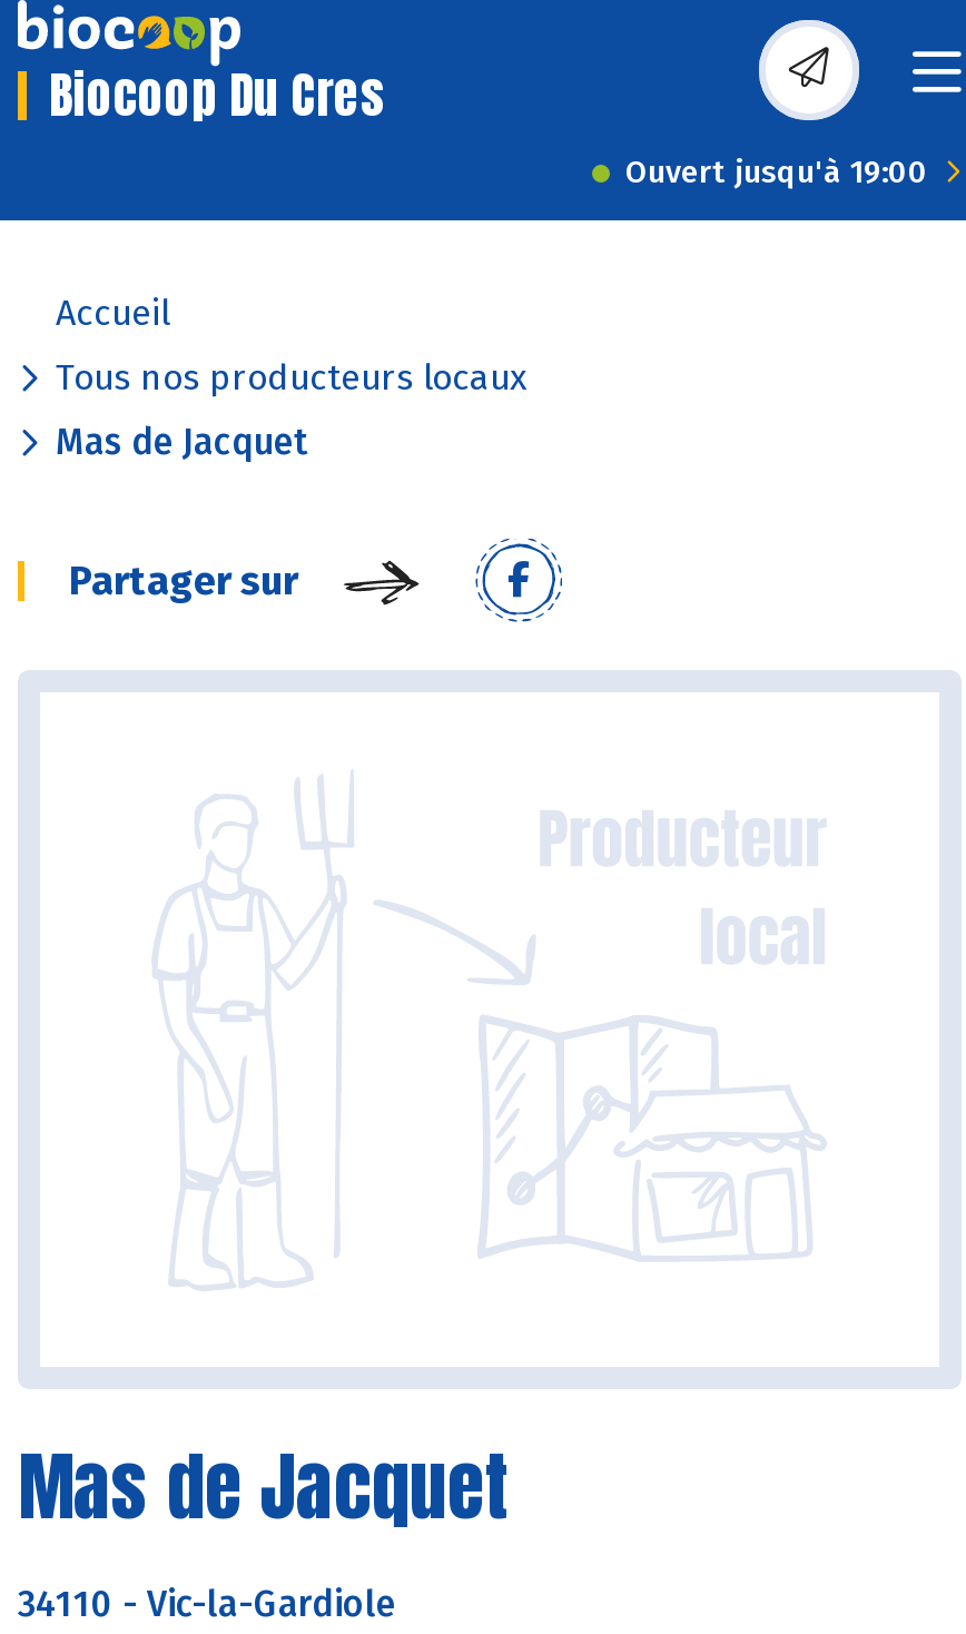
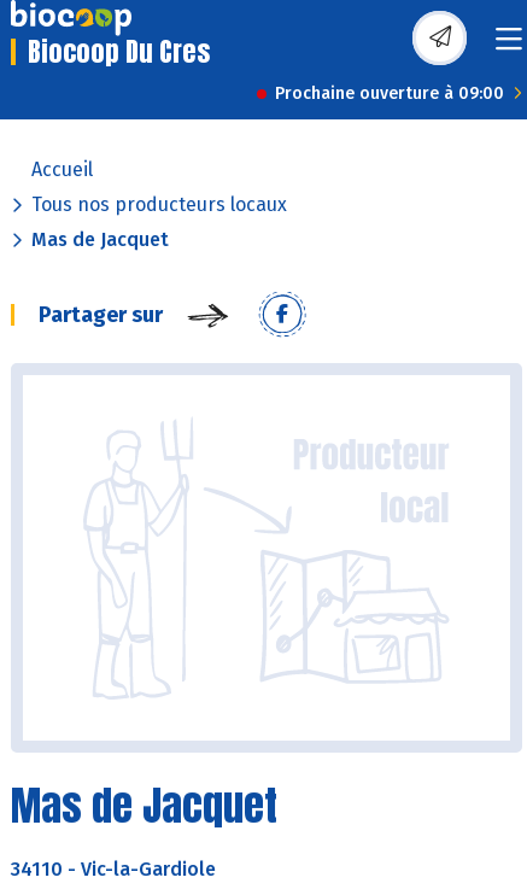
- Ouvert jusqu'à 19:00
+ Prochaine ouverture à 09:00
